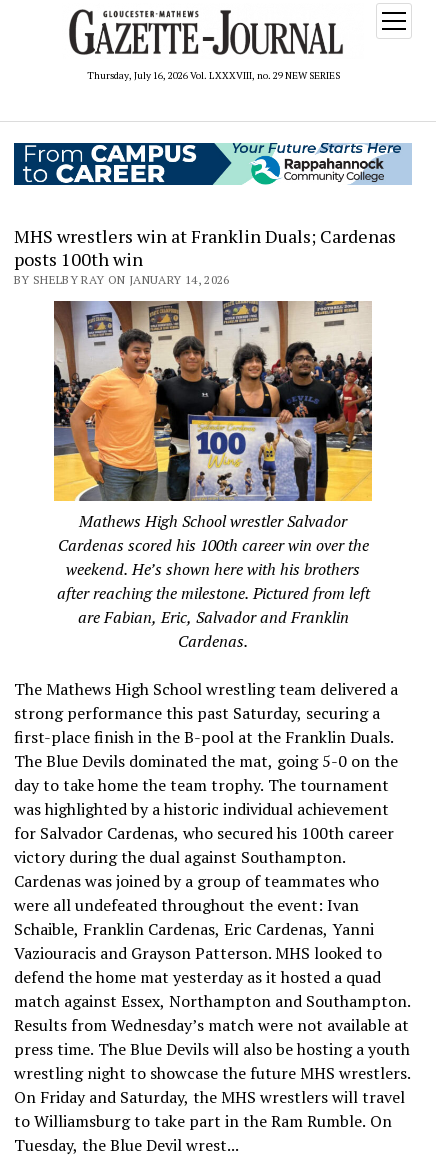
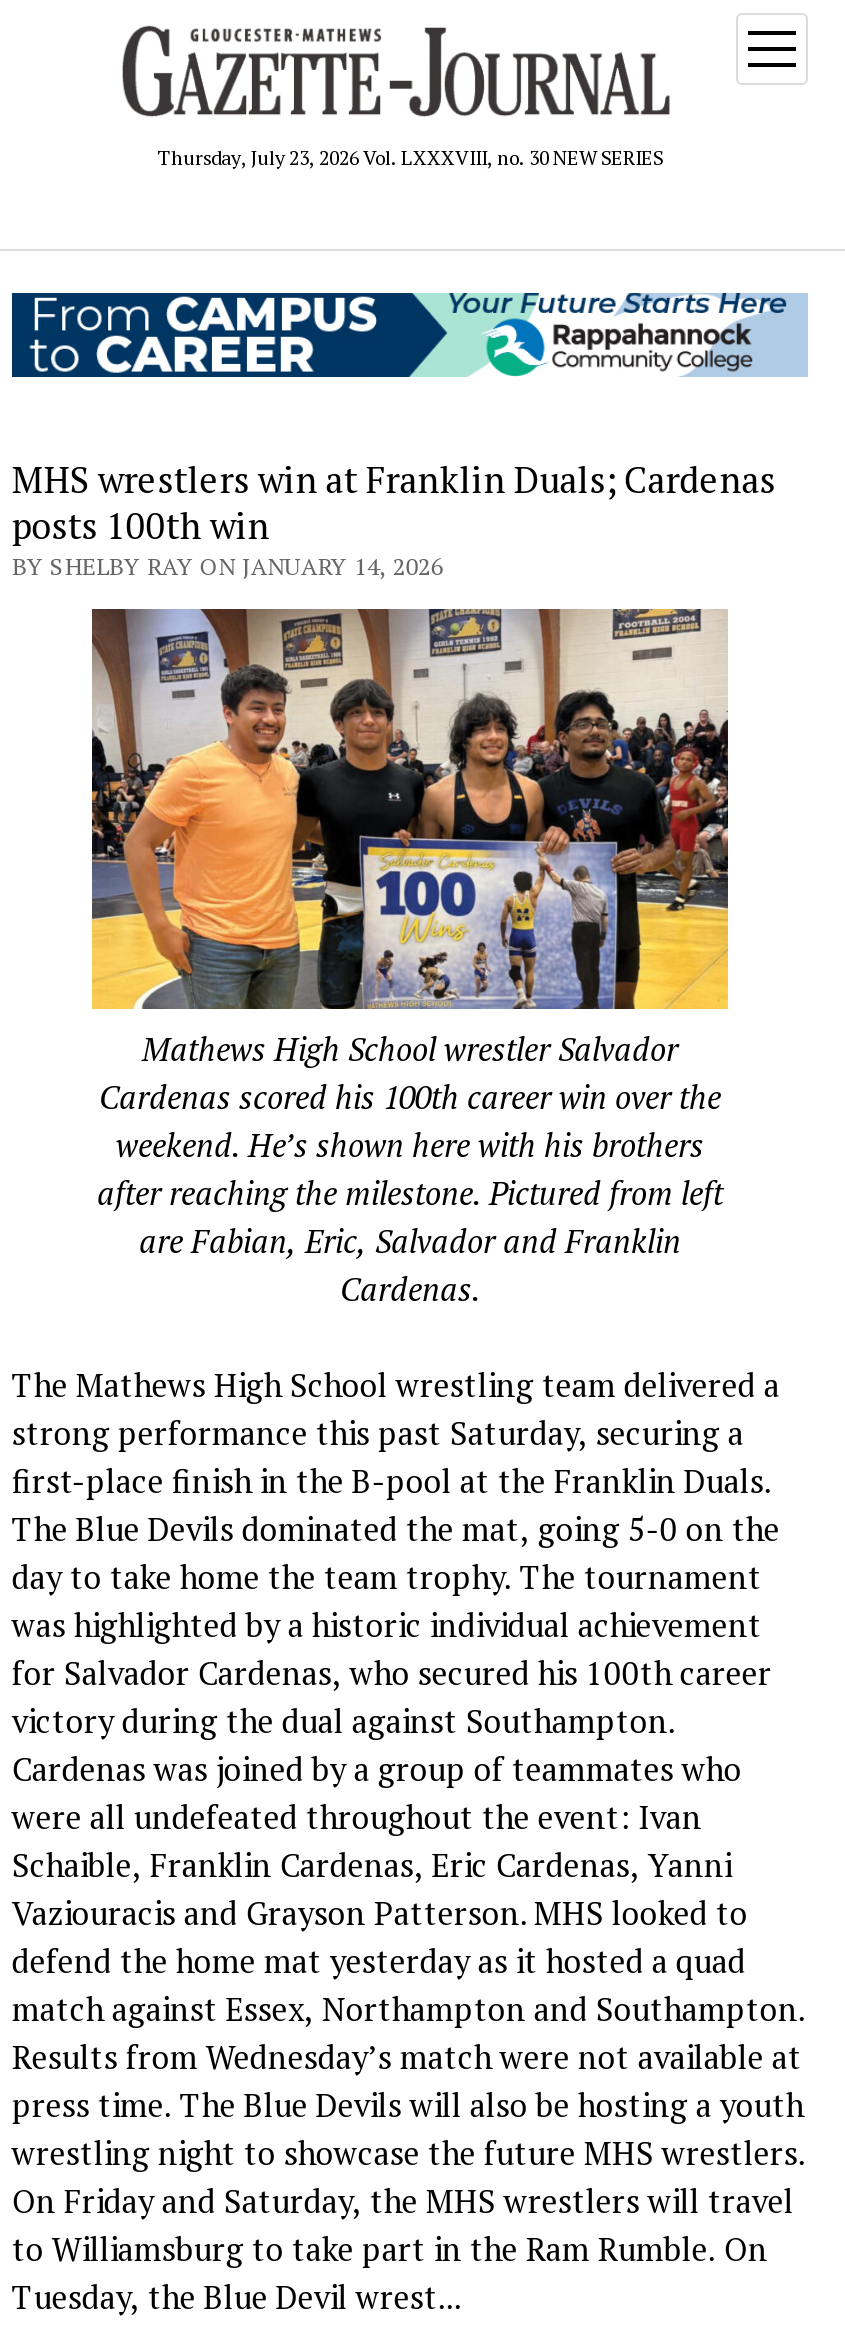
- Thursday, July 16, 2026 Vol. LXXXVIII, no. 29 NEW SERIES
+ Thursday, July 23, 2026 Vol. LXXXVIII, no. 30 NEW SERIES
